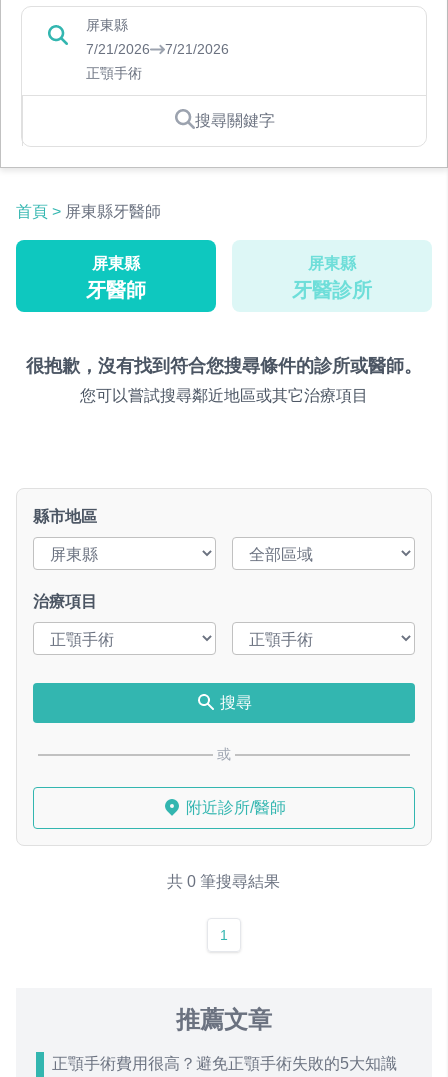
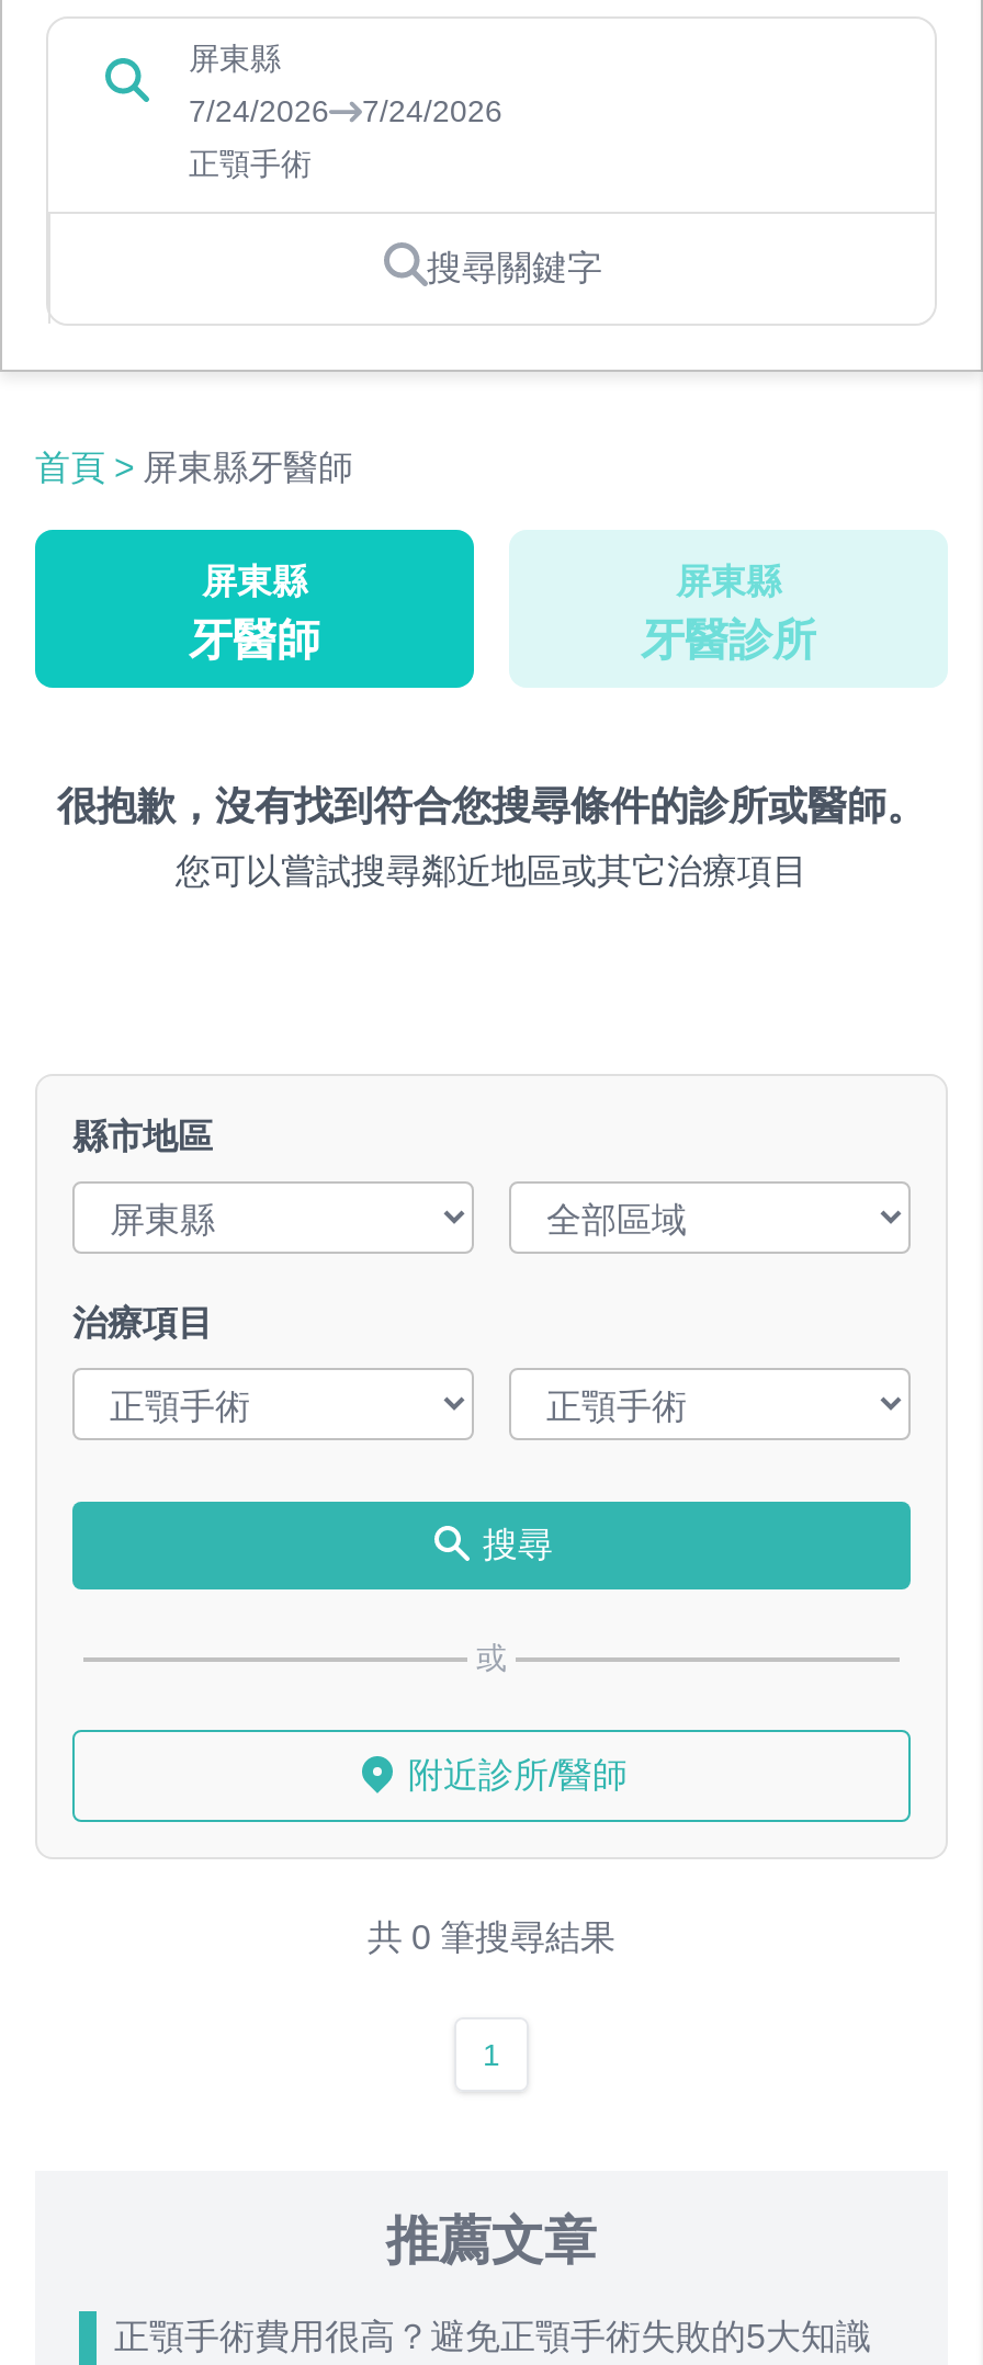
- 7/21/2026
+ 7/24/2026

- 7/21/2026
+ 7/24/2026
